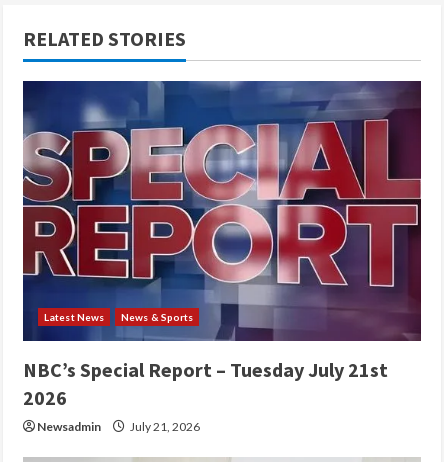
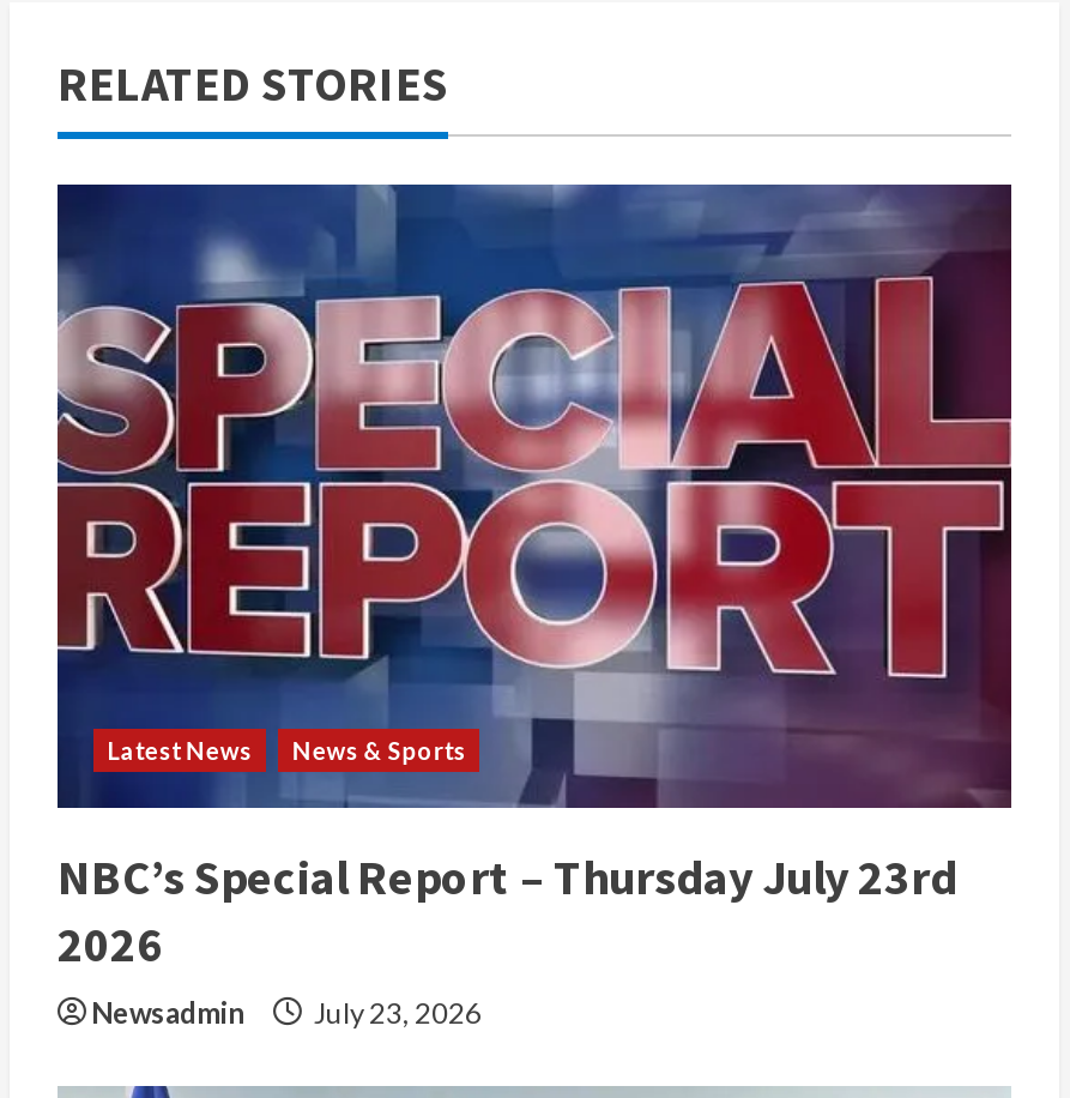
- NBC’s Special Report – Tuesday July 21st
+ NBC’s Special Report – Thursday July 23rd

- Newsadmin July 21, 2026
+ Newsadmin July 23, 2026
